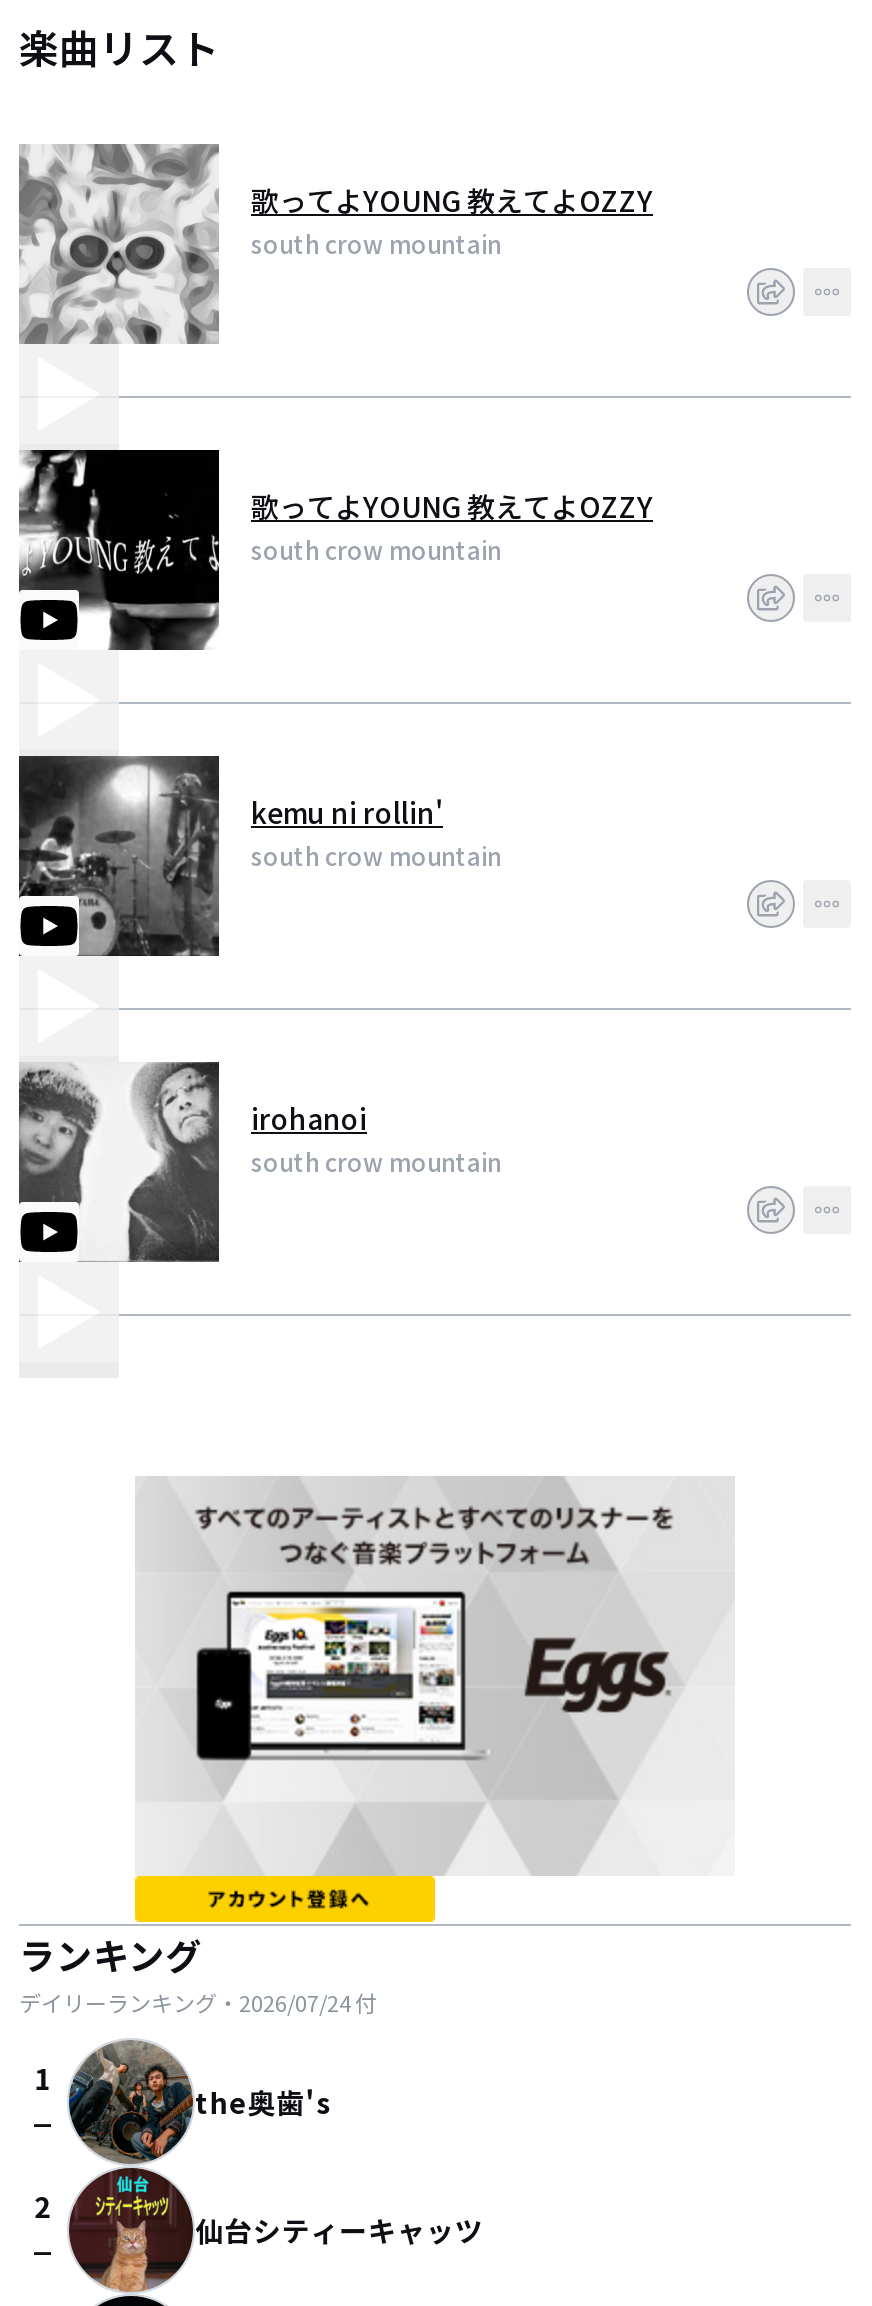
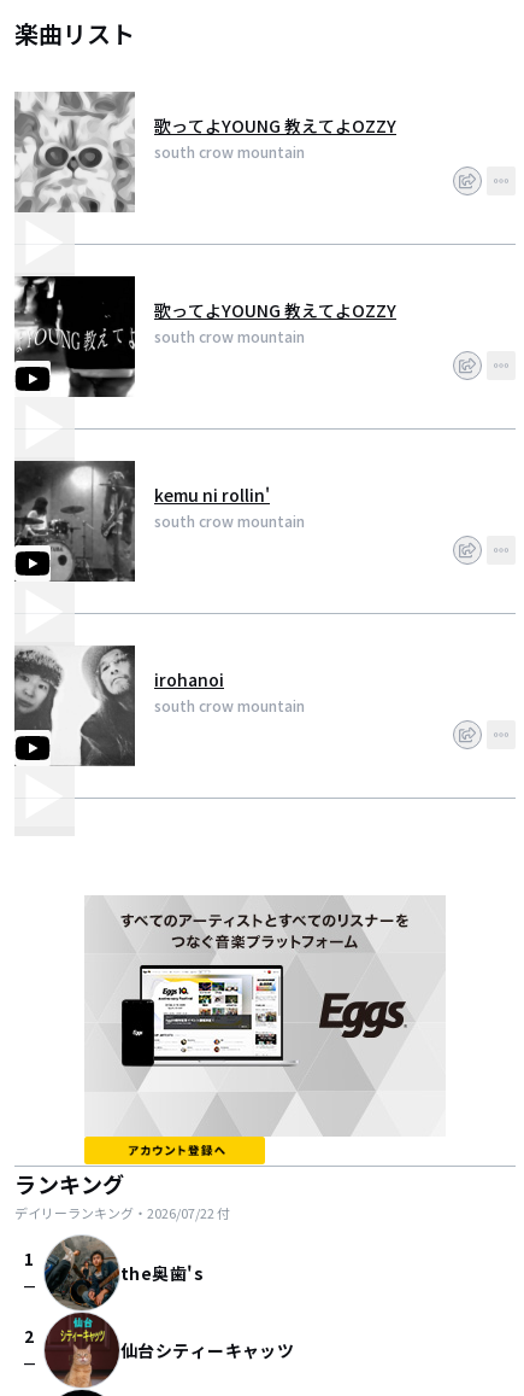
- デイリーランキング・2026/07/24付
+ デイリーランキング・2026/07/22付
